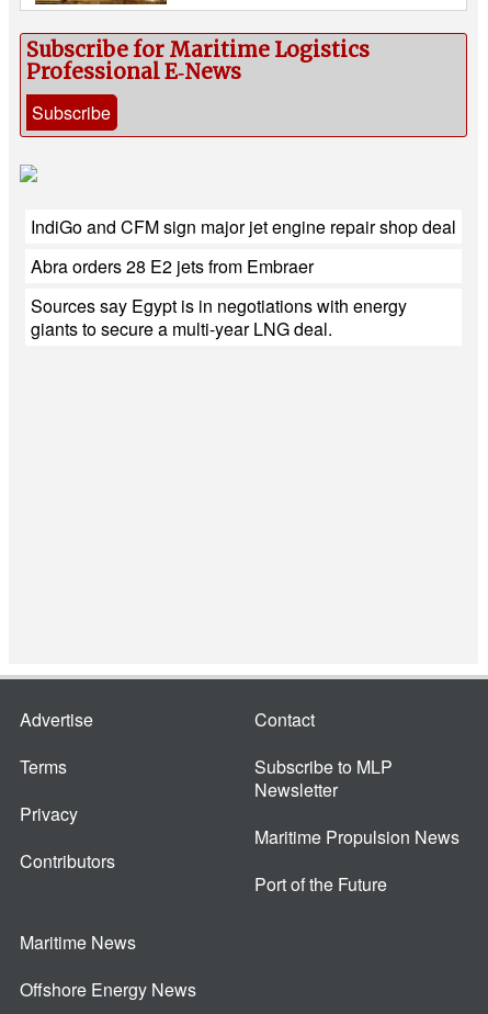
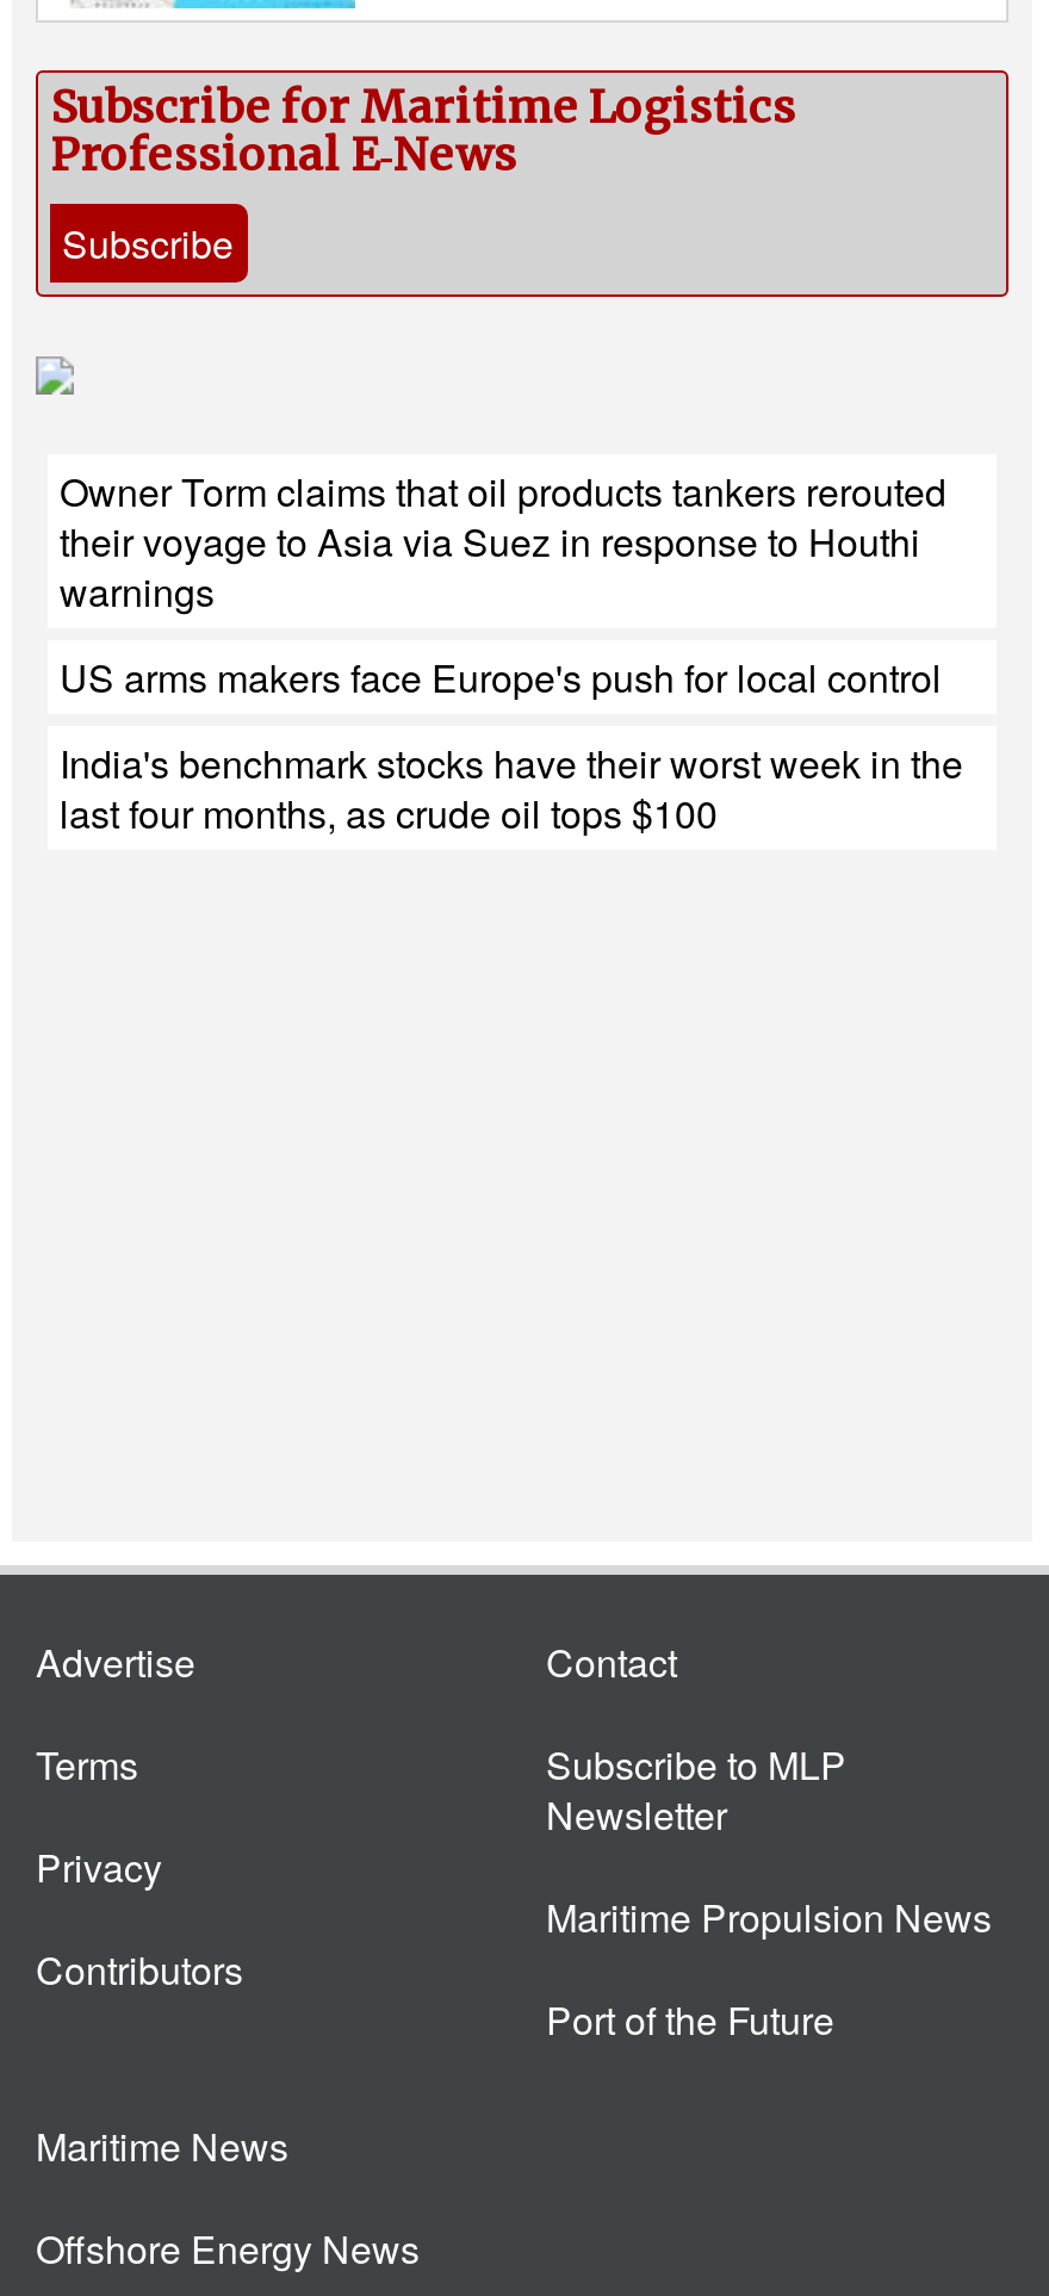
- IndiGo and CFM sign major jet engine repair shop deal
+ Owner Torm claims that oil products tankers rerouted
+ their voyage to Asia via Suez in response to Houthi
+ warnings

- Abra orders 28 E2 jets from Embraer
+ US arms makers face Europe's push for local control

- Sources say Egypt is in negotiations with energy
- giants to secure a multi-year LNG deal.
+ India's benchmark stocks have their worst week in the
+ last four months, as crude oil tops $100
